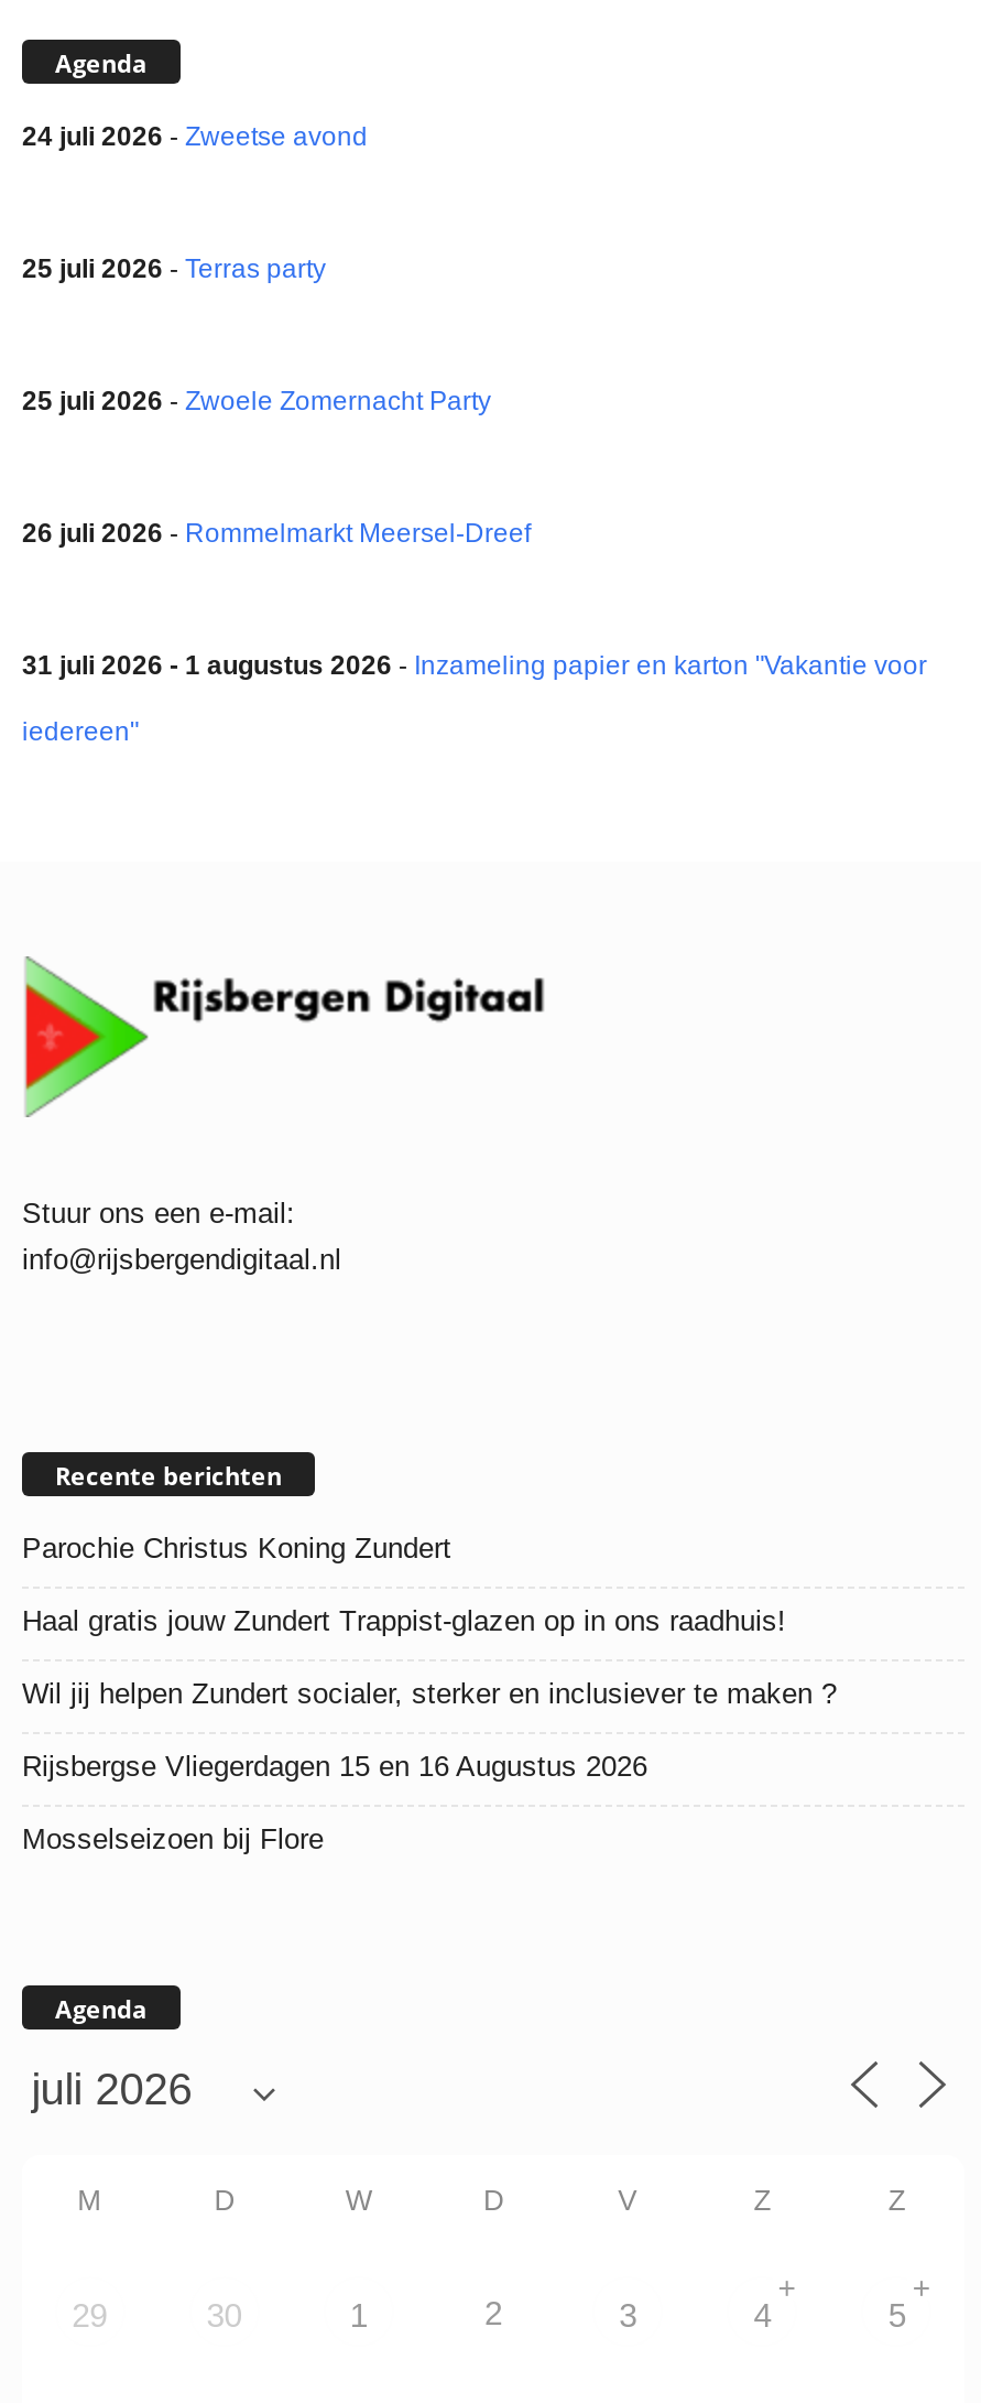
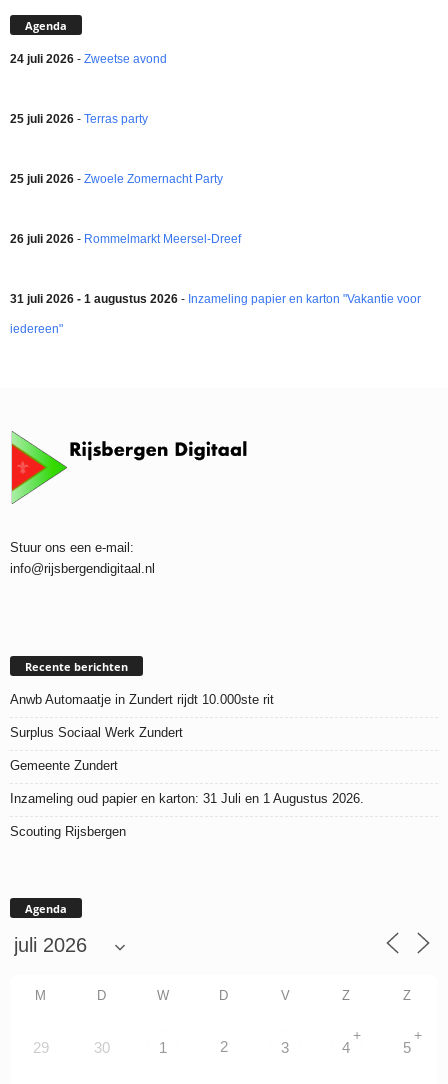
- Parochie Christus Koning Zundert
+ Anwb Automaatje in Zundert rijdt 10.000ste rit

- Haal gratis jouw Zundert Trappist-glazen op in ons raadhuis!
+ Surplus Sociaal Werk Zundert

- Wil jij helpen Zundert socialer, sterker en inclusiever te maken ?
+ Gemeente Zundert

- Rijsbergse Vliegerdagen 15 en 16 Augustus 2026
+ Inzameling oud papier en karton: 31 Juli en 1 Augustus 2026.

- Mosselseizoen bij Flore
+ Scouting Rijsbergen
